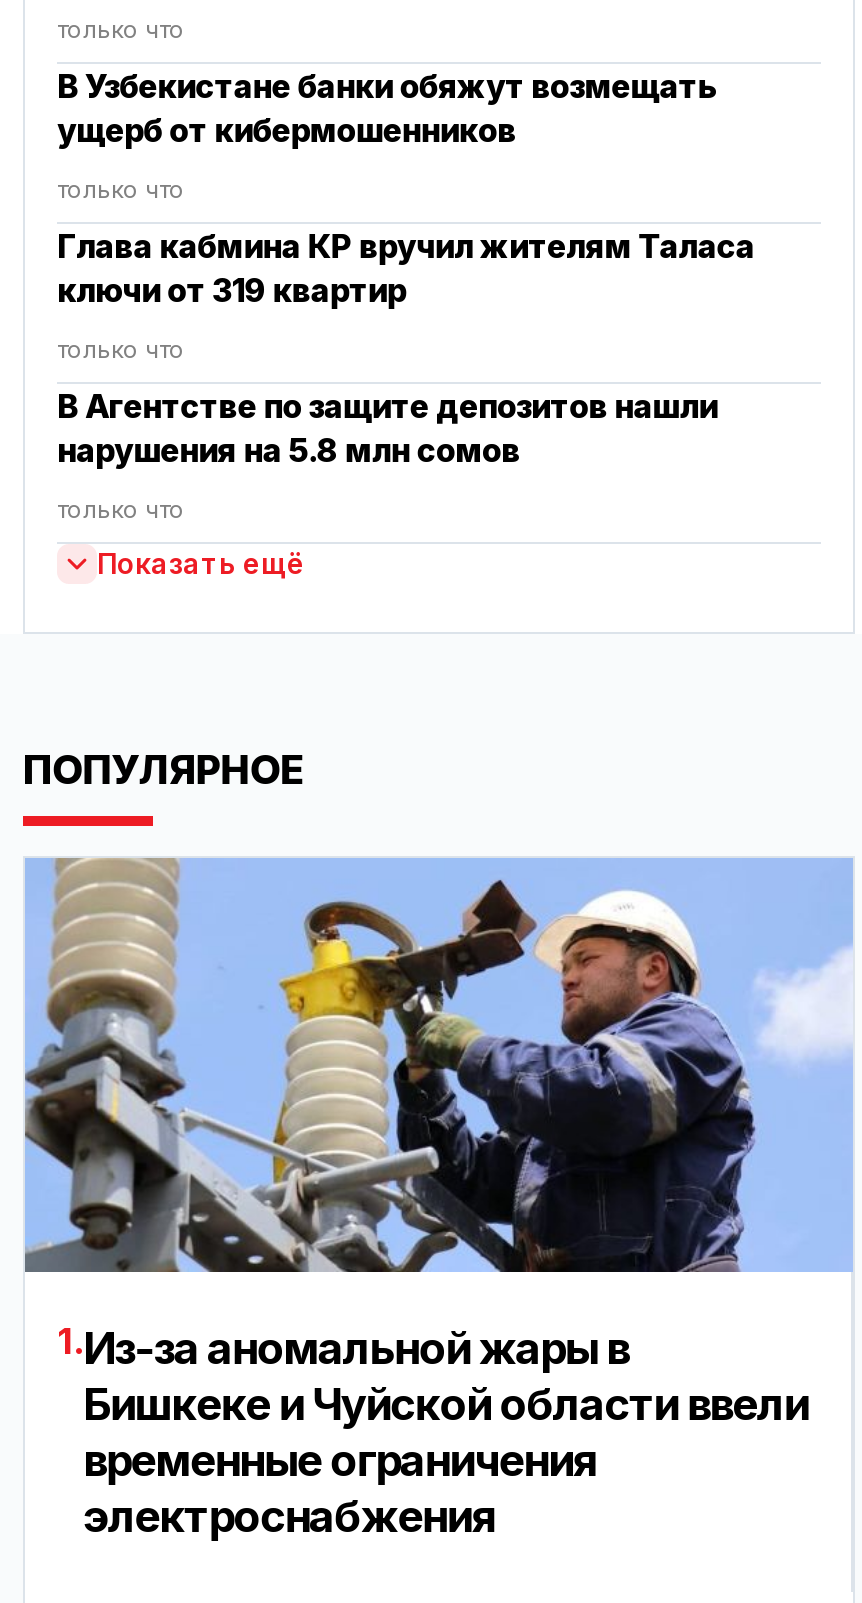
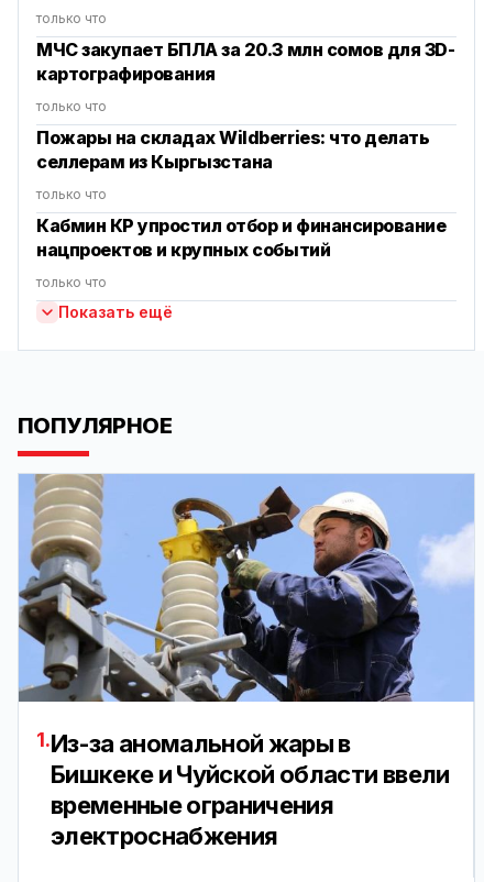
- В Узбекистане банки обяжут возмещать
- ущерб от кибермошенников
+ МЧС закупает БПЛА за 20.3 млн сомов для 3D-
+ картографирования

- Глава кабмина КР вручил жителям Таласа
- ключи от 319 квартир
+ Пожары на складах Wildberries: что делать
+ селлерам из Кыргызстана

- В Агентстве по защите депозитов нашли
- нарушения на 5.8 млн сомов
+ Кабмин КР упростил отбор и финансирование
+ нацпроектов и крупных событий
